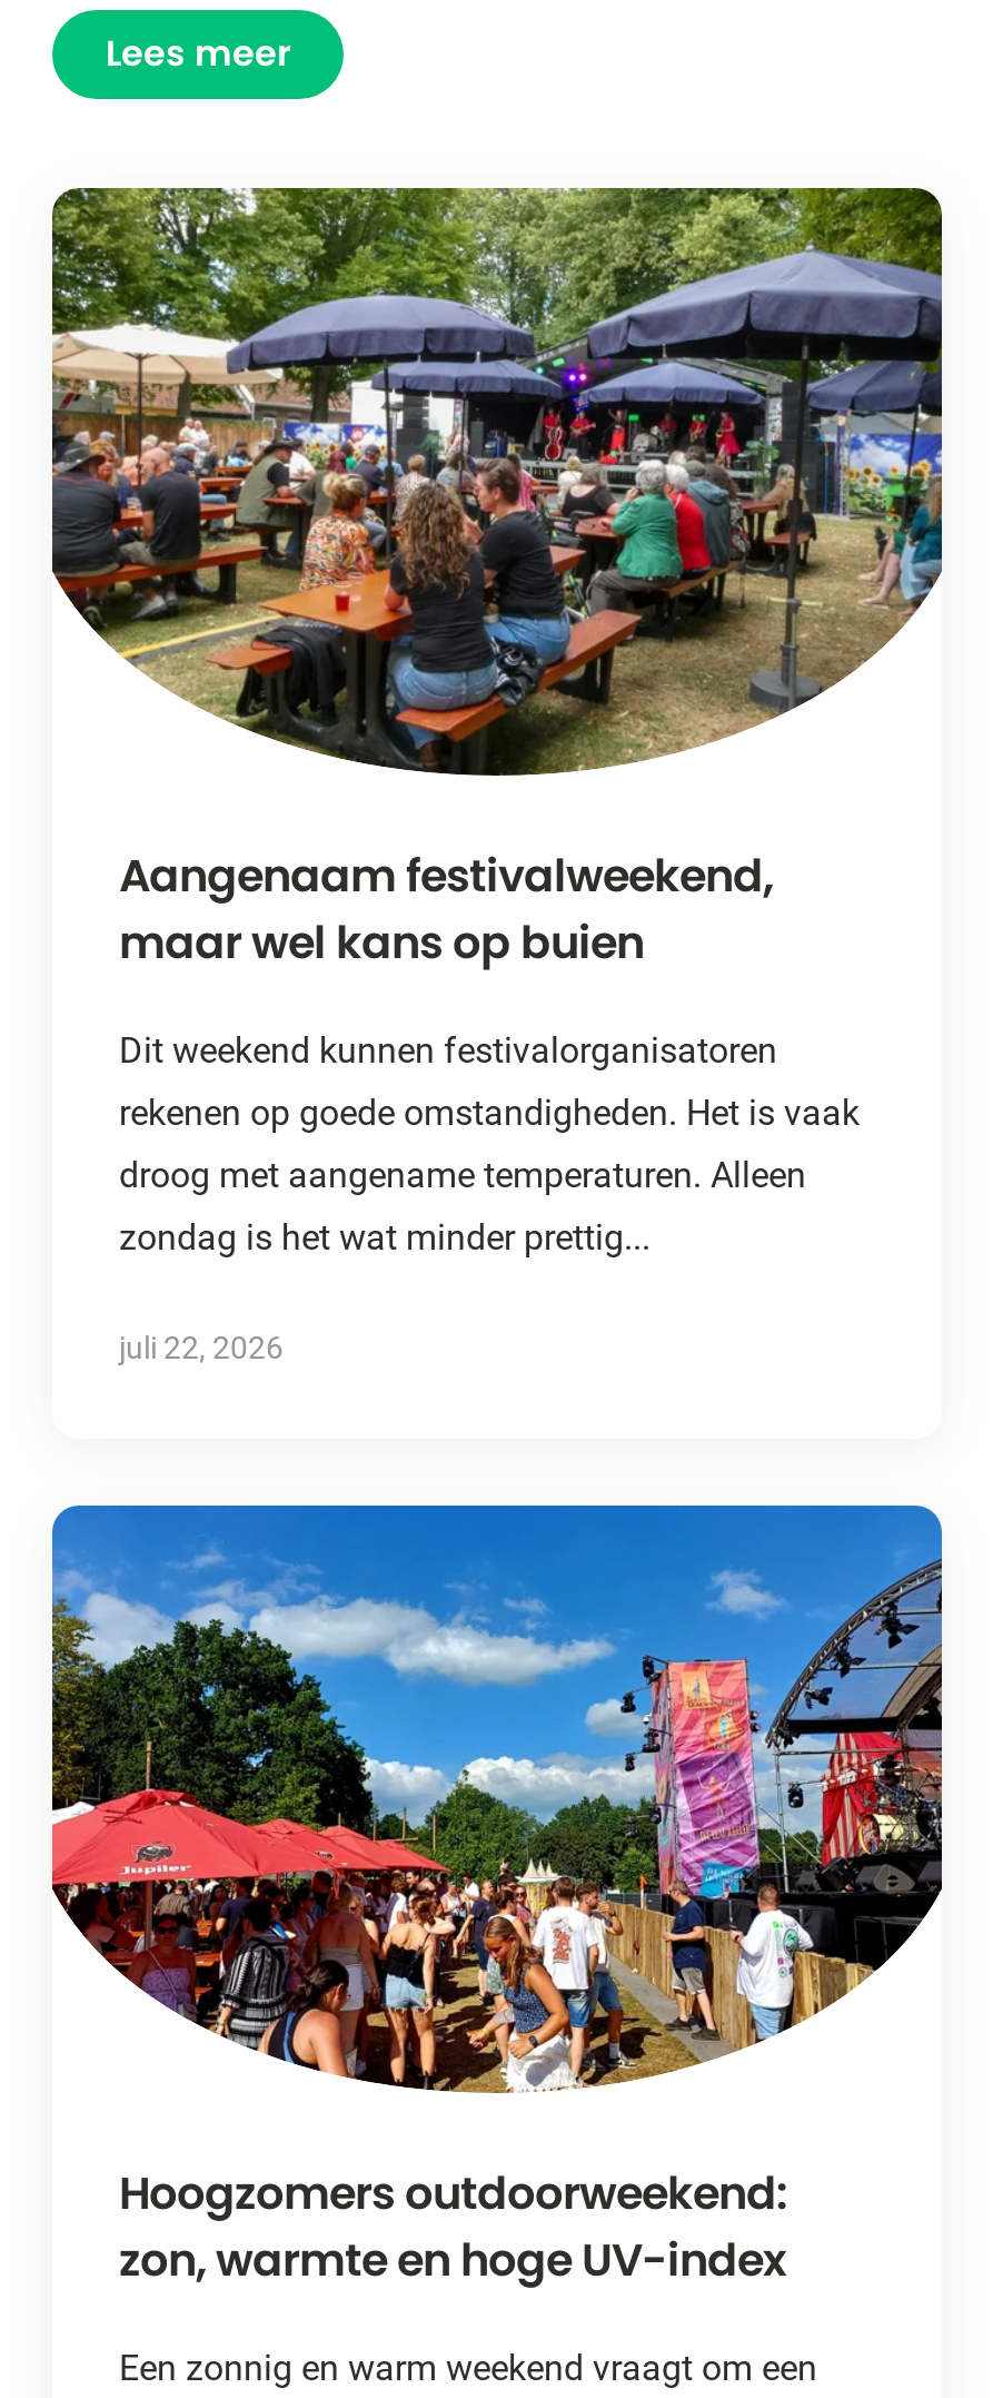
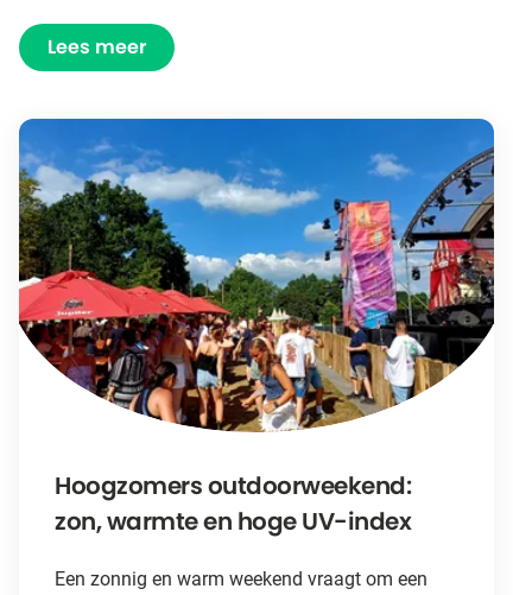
- [image]
- Aangenaam festivalweekend,
- maar wel kans op buien
- Dit weekend kunnen festivalorganisatoren
- rekenen op goede omstandigheden. Het is vaak
- droog met aangename temperaturen. Alleen
- zondag is het wat minder prettig...
- juli 22, 2026
